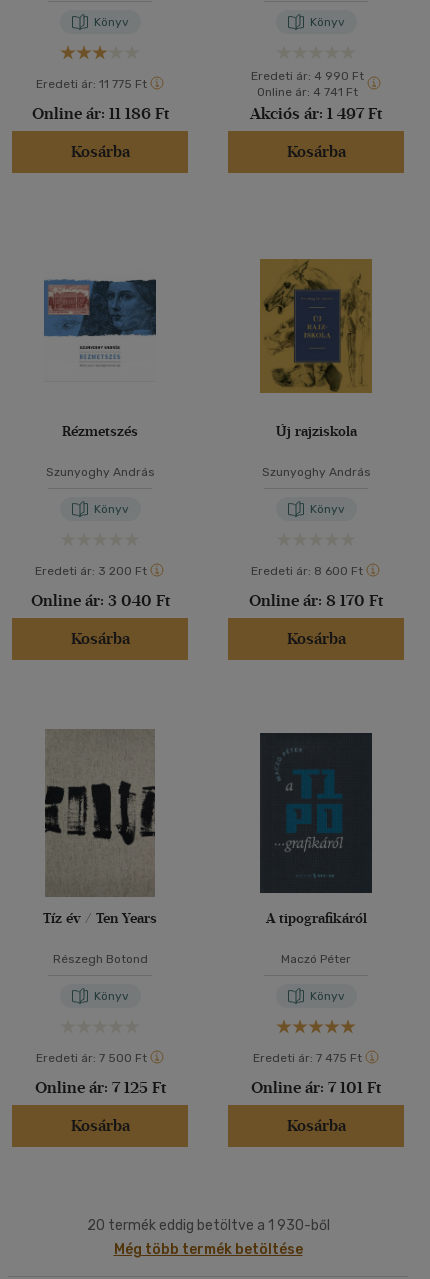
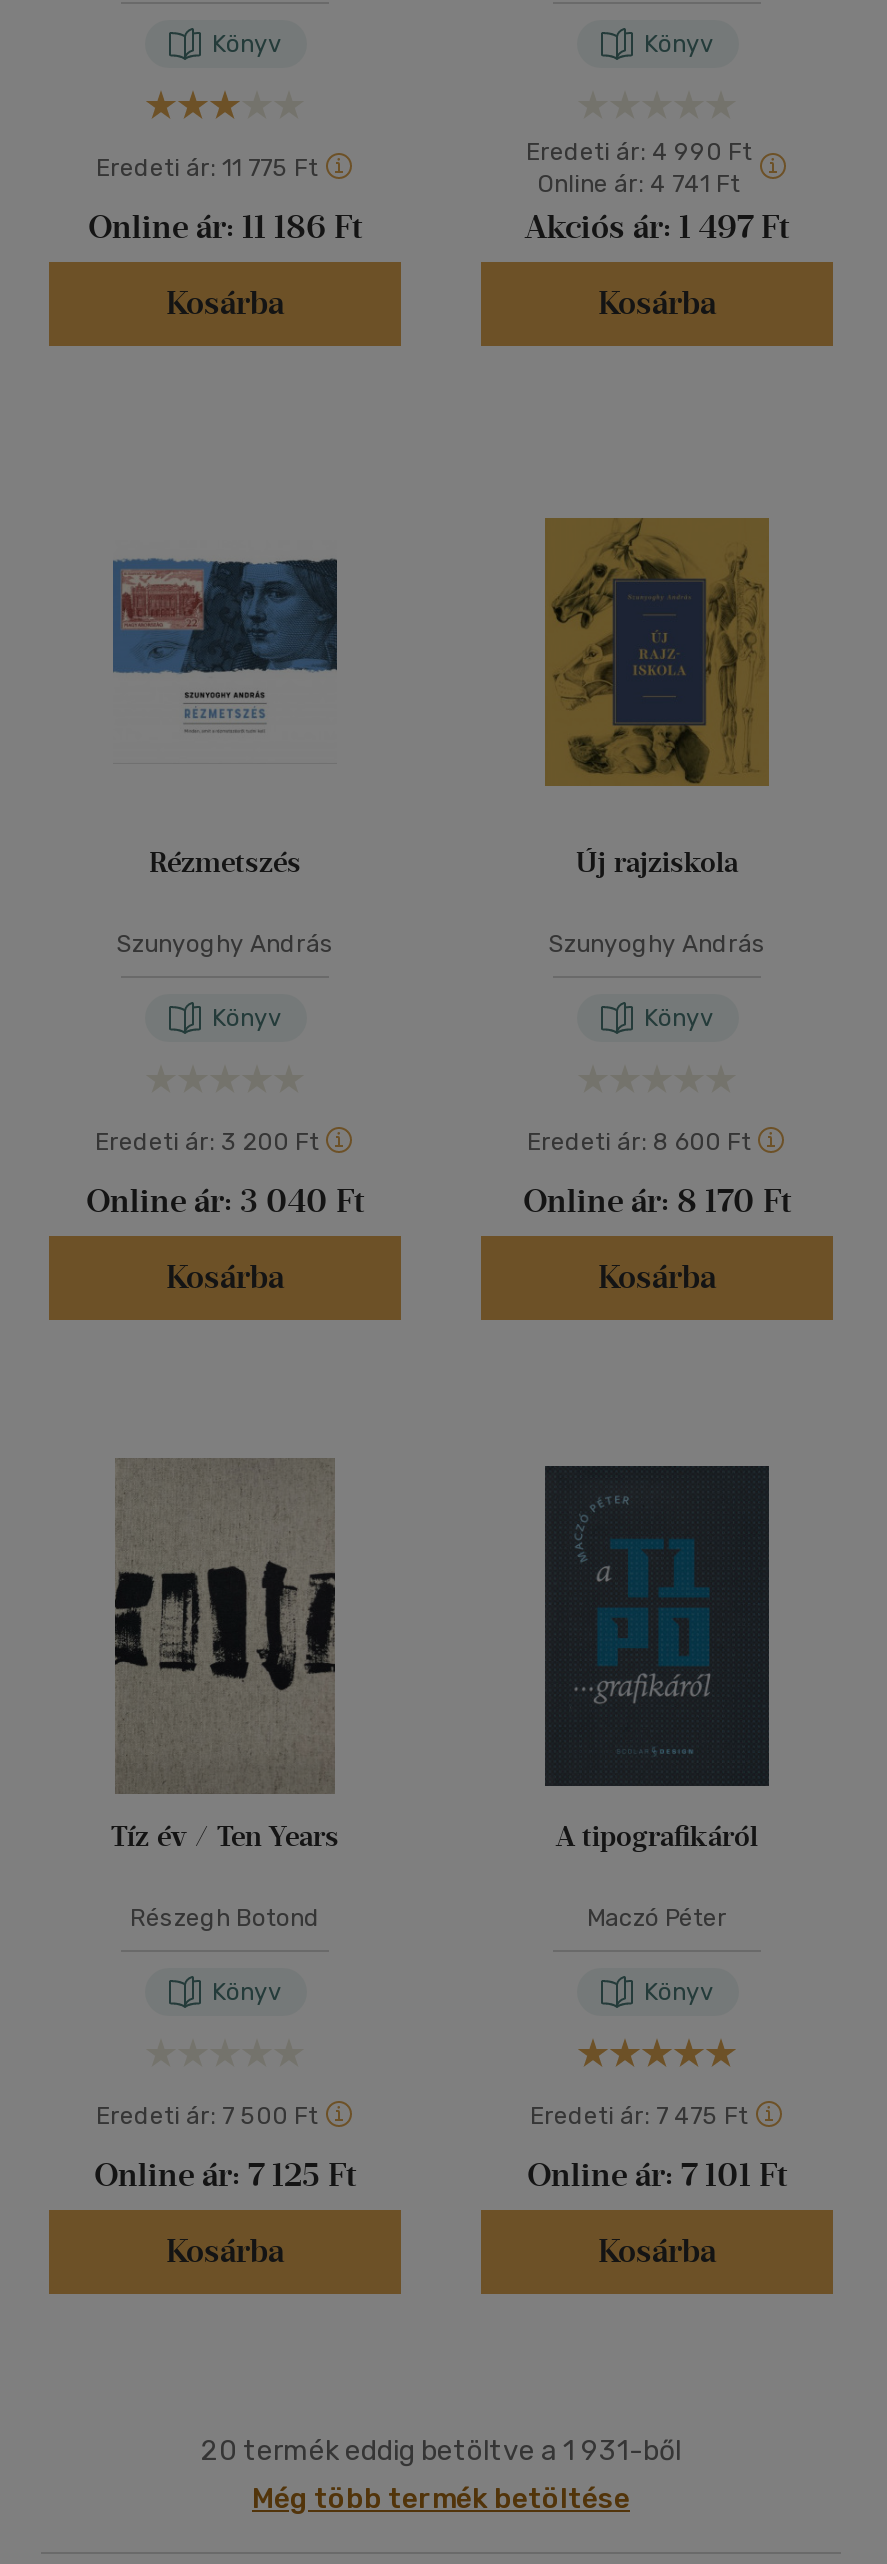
- 20 termék eddig betöltve a 1 930-ből
+ 20 termék eddig betöltve a 1 931-ből
